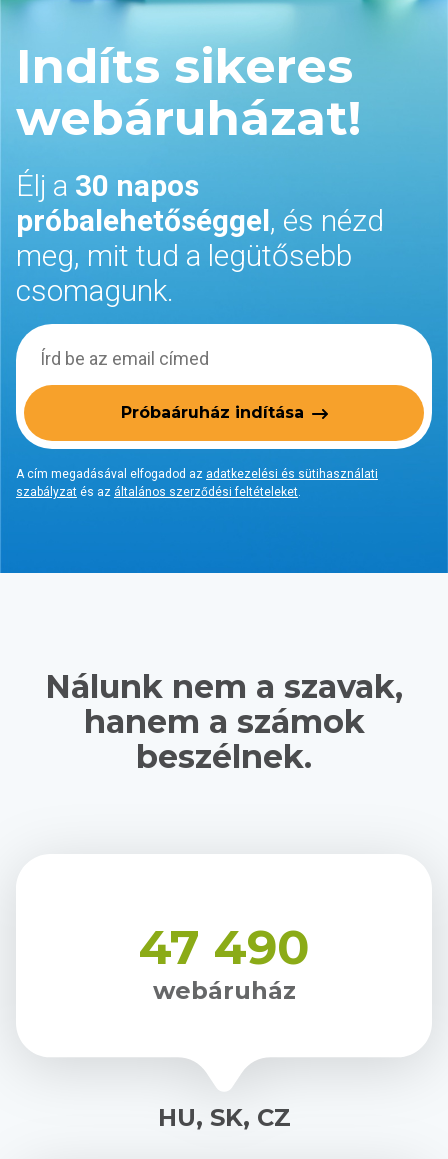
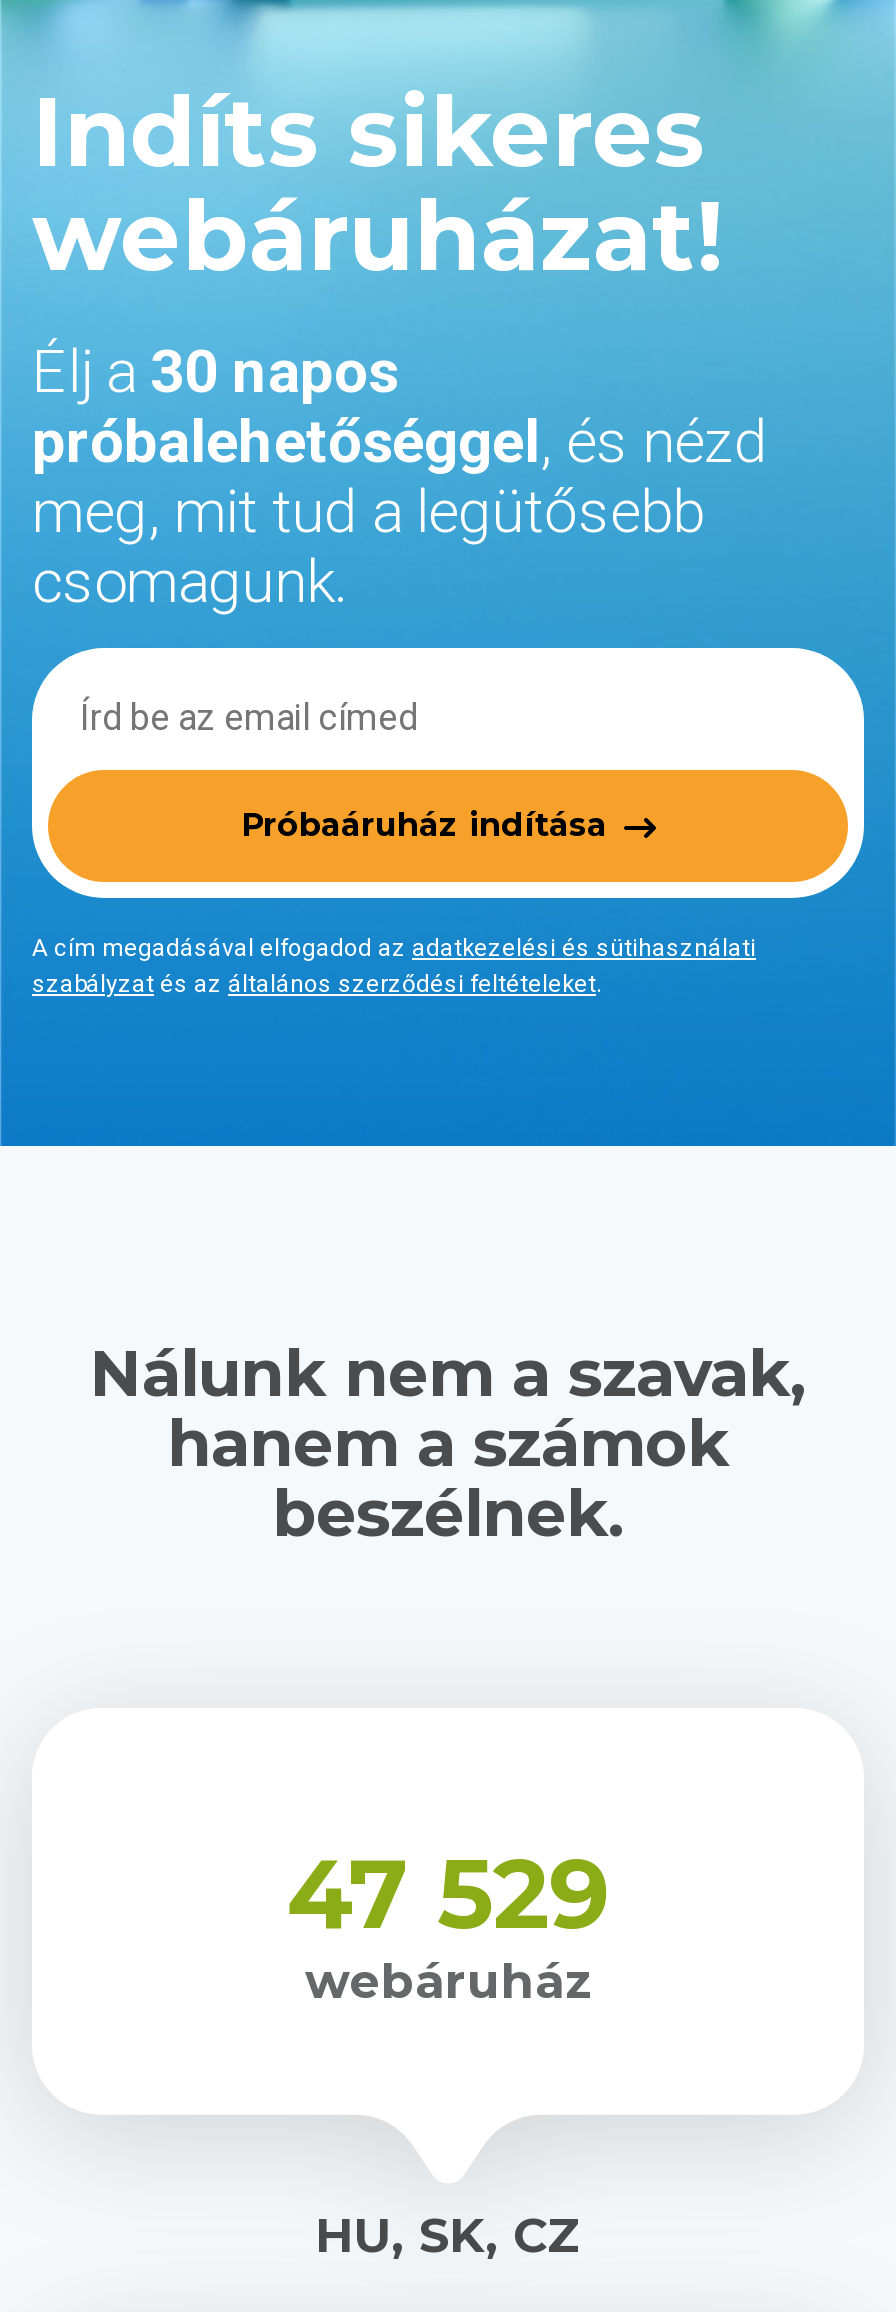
- 47 490
+ 47 529
